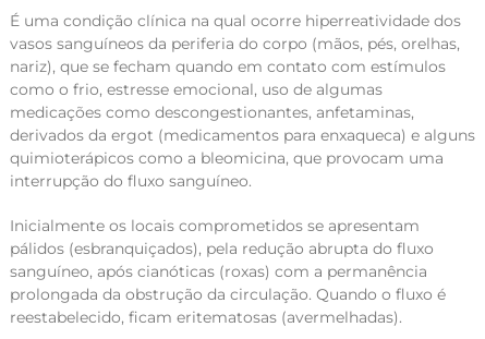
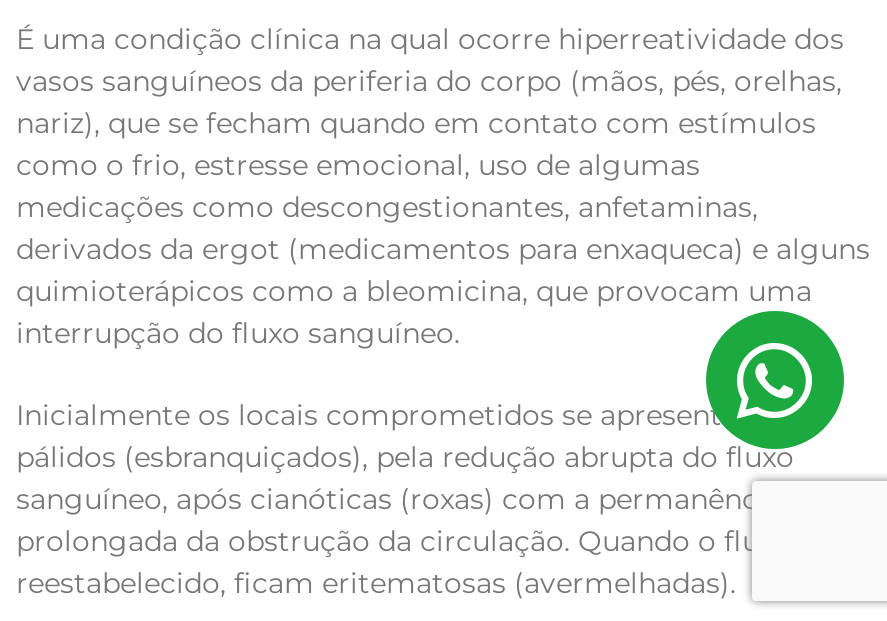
+ [image]
